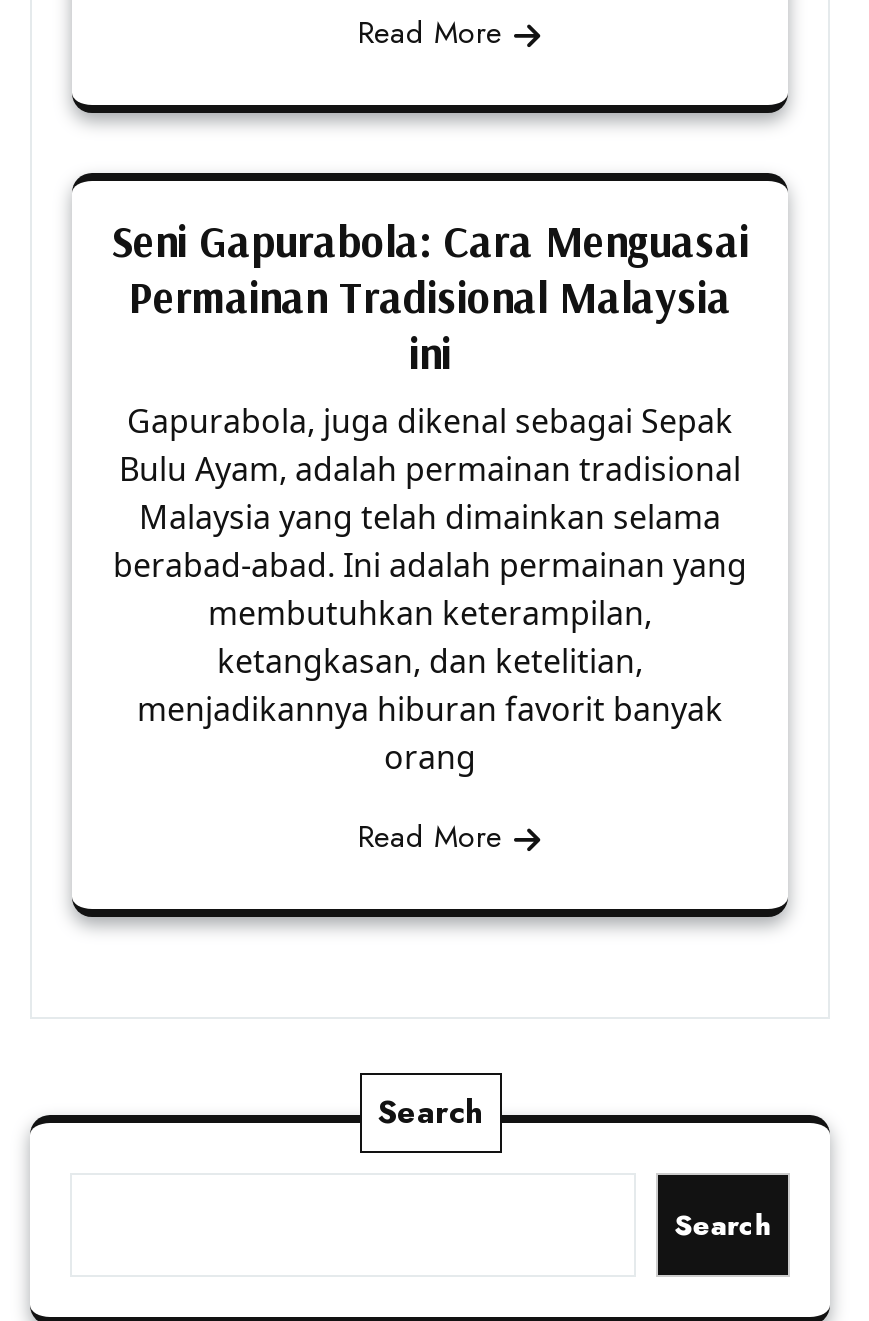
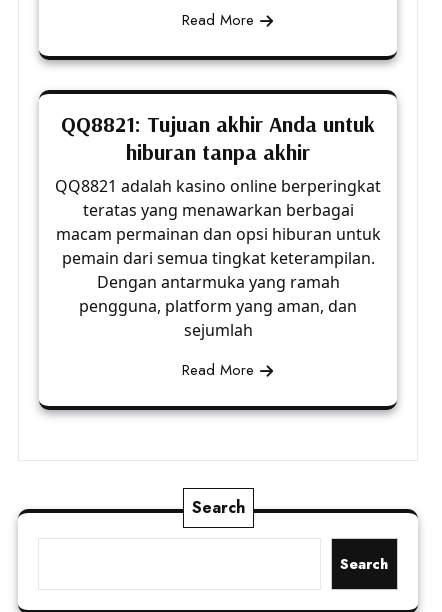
- Seni Gapurabola: Cara Menguasai
- Permainan Tradisional Malaysia
- ini
- Gapurabola, juga dikenal sebagai Sepak
- Bulu Ayam, adalah permainan tradisional
- Malaysia yang telah dimainkan selama
- berabad-abad. Ini adalah permainan yang
- membutuhkan keterampilan,
- ketangkasan, dan ketelitian,
- menjadikannya hiburan favorit banyak
- orang
+ QQ8821: Tujuan akhir Anda untuk
+ hiburan tanpa akhir
+ QQ8821 adalah kasino online berperingkat
+ teratas yang menawarkan berbagai
+ macam permainan dan opsi hiburan untuk
+ pemain dari semua tingkat keterampilan.
+ Dengan antarmuka yang ramah
+ pengguna, platform yang aman, dan
+ sejumlah
